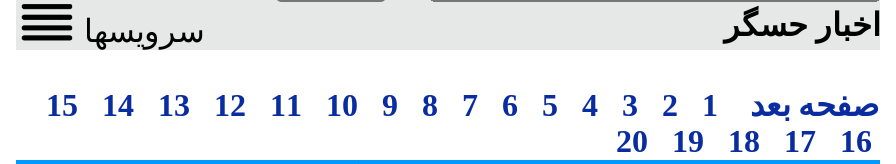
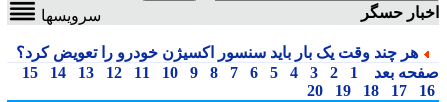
+ هر چند وقت یک بار باید سنسور اکسیژن خودرو را تعویض کرد؟
